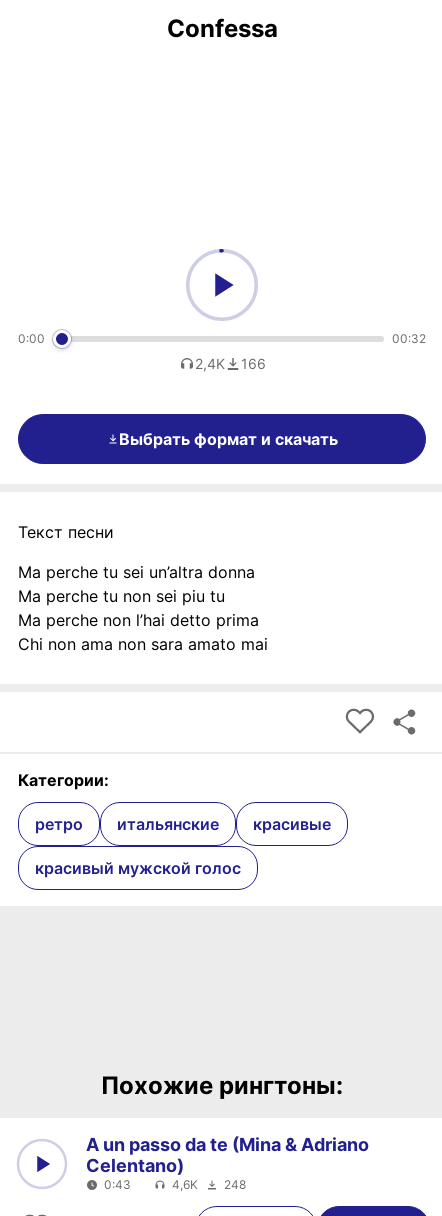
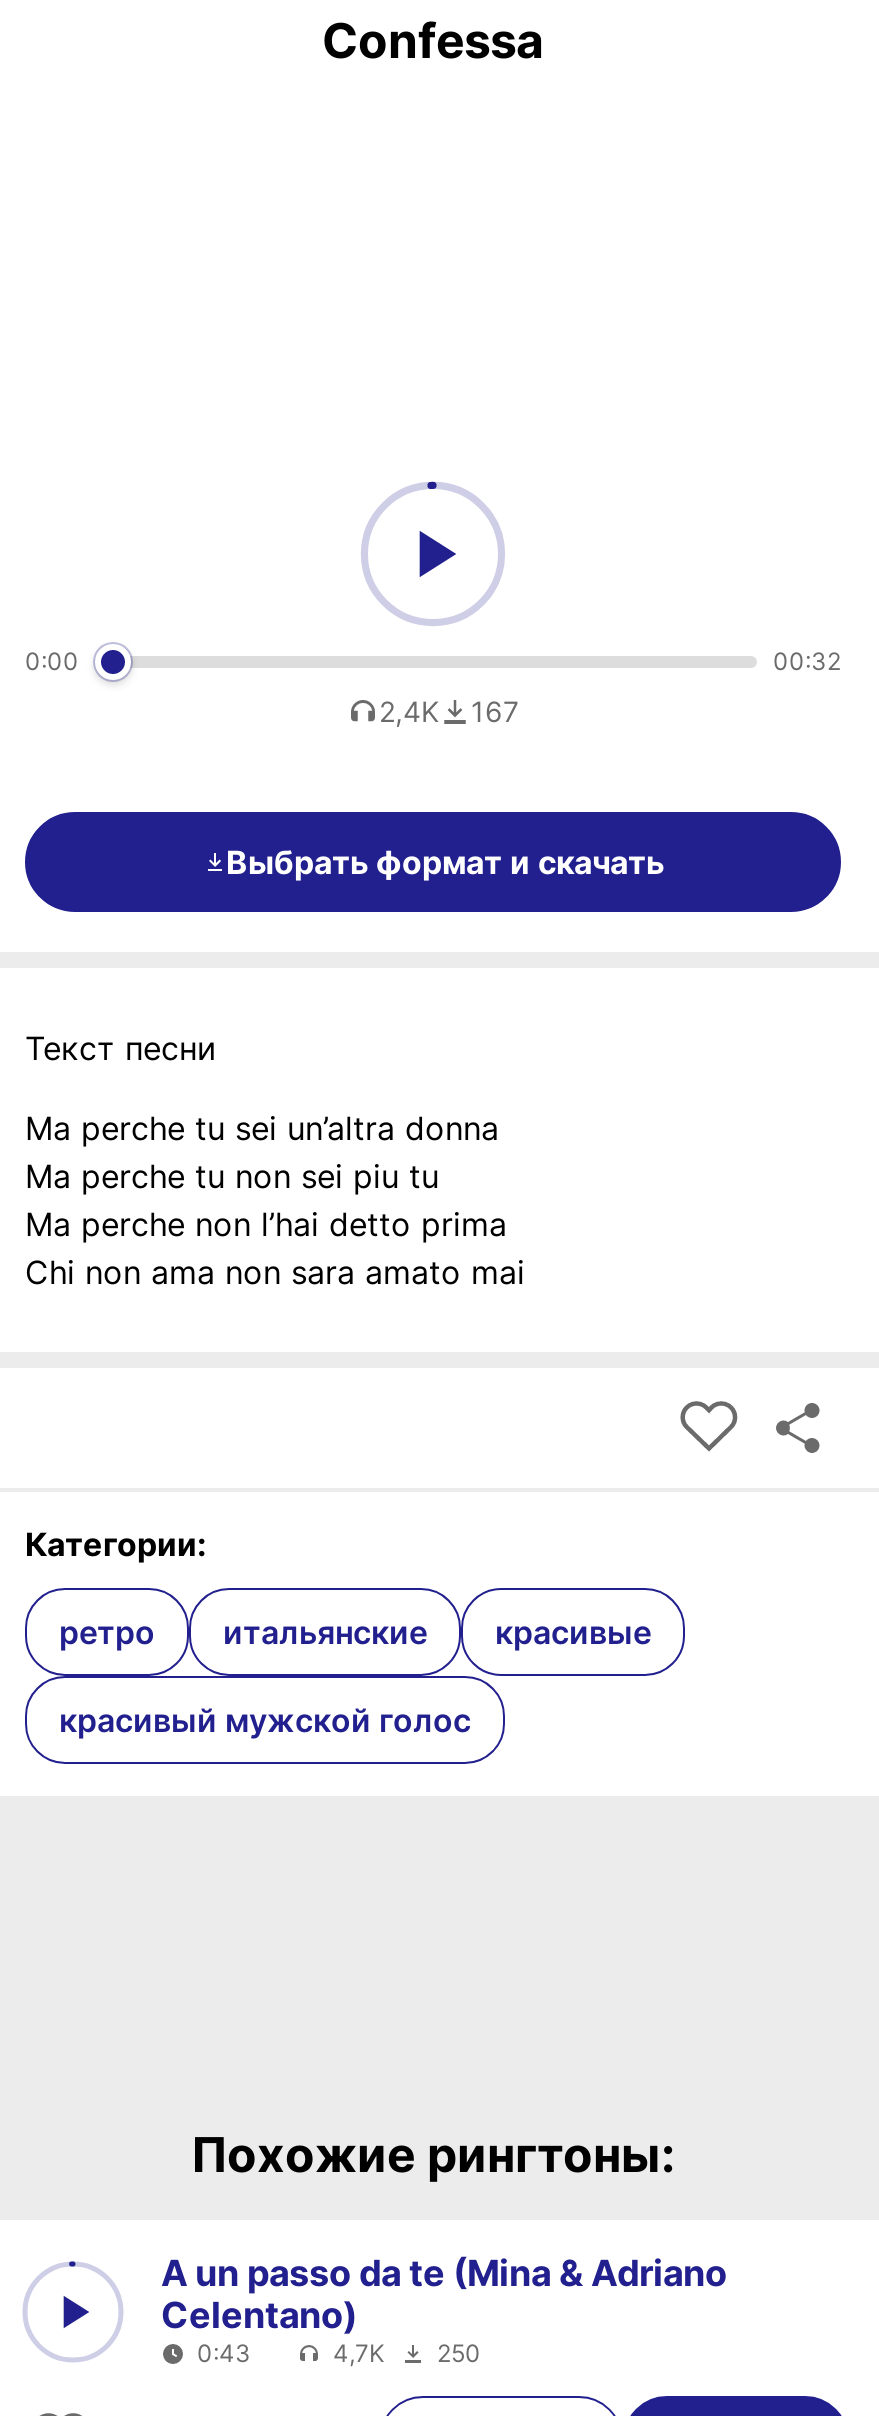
- 2,4K 166
+ 2,4K 167

- 4,6K
- 248
+ 4,7K
+ 250
